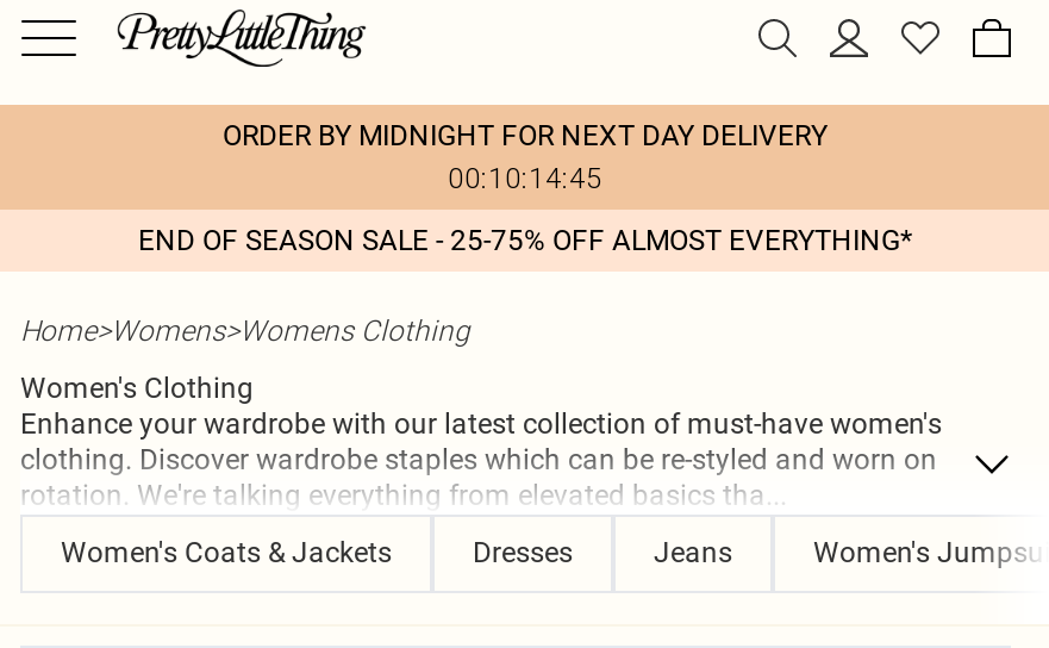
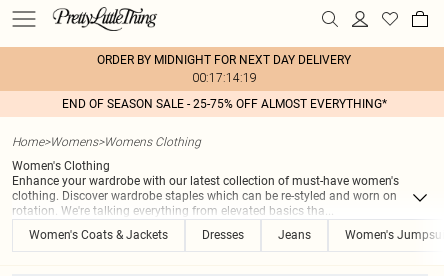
- 00:10:14:45
+ 00:17:14:19
